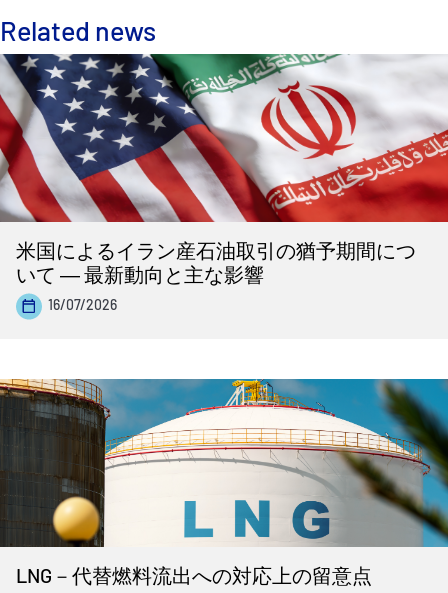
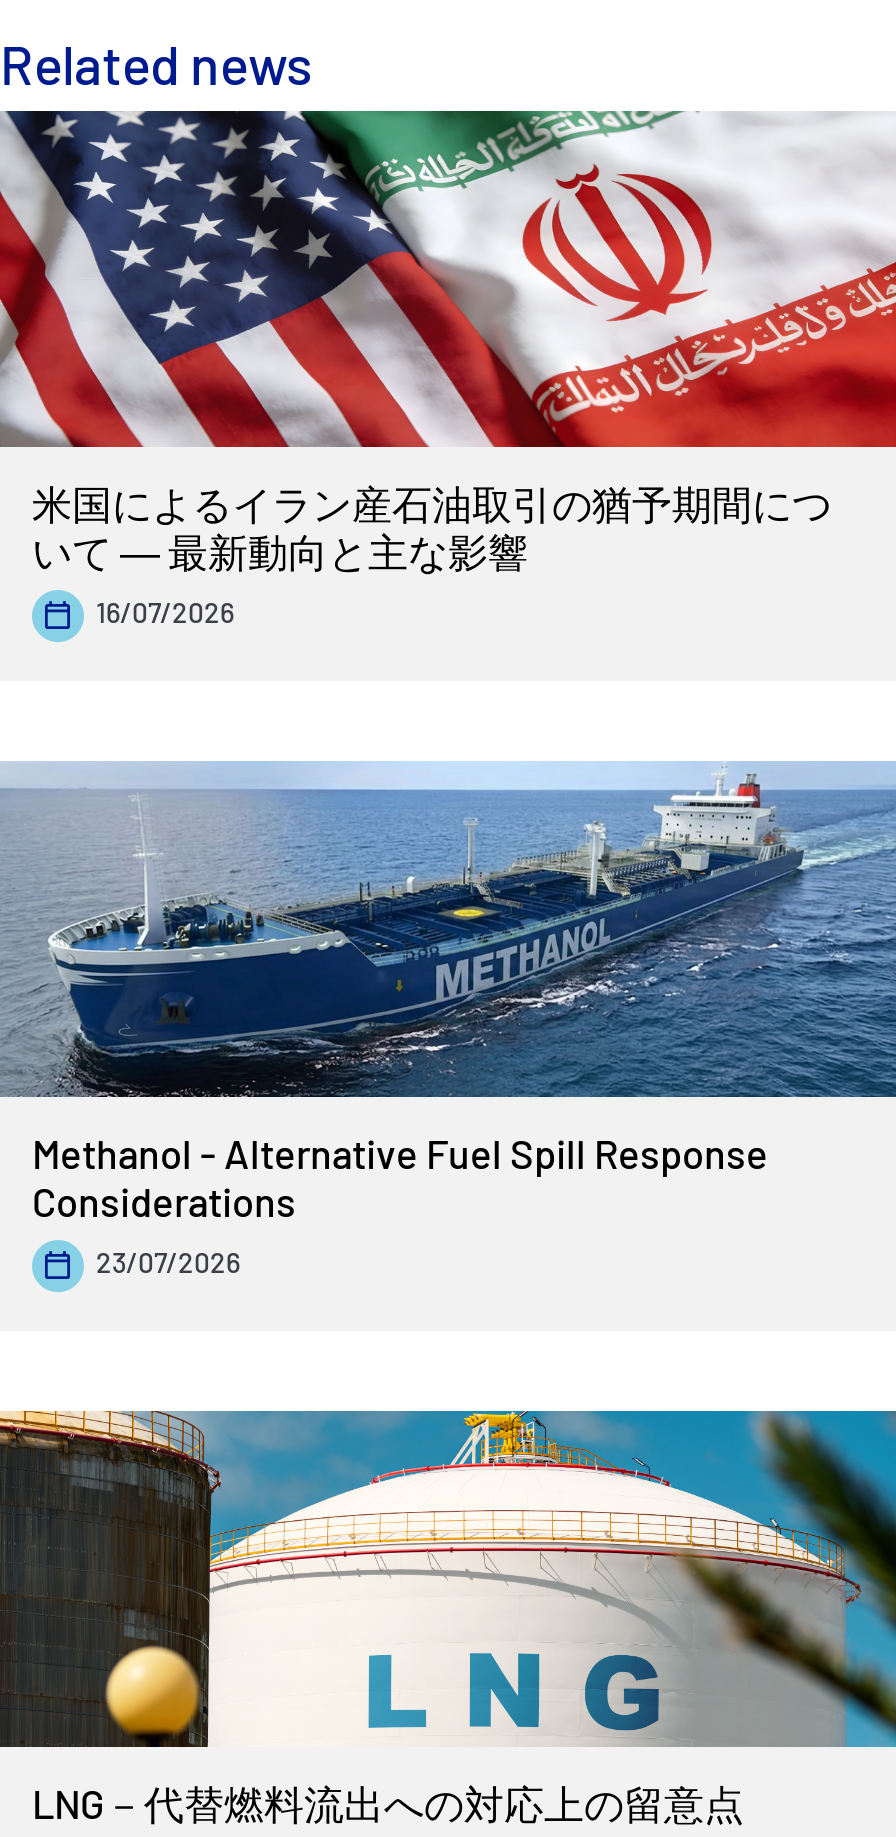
+ [image]
+ Methanol - Alternative Fuel Spill Response
+ Considerations
+ 23/07/2026
